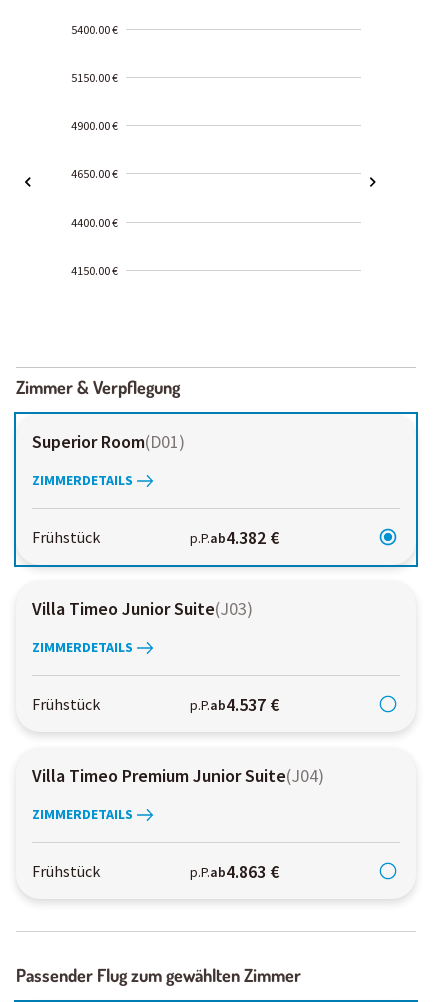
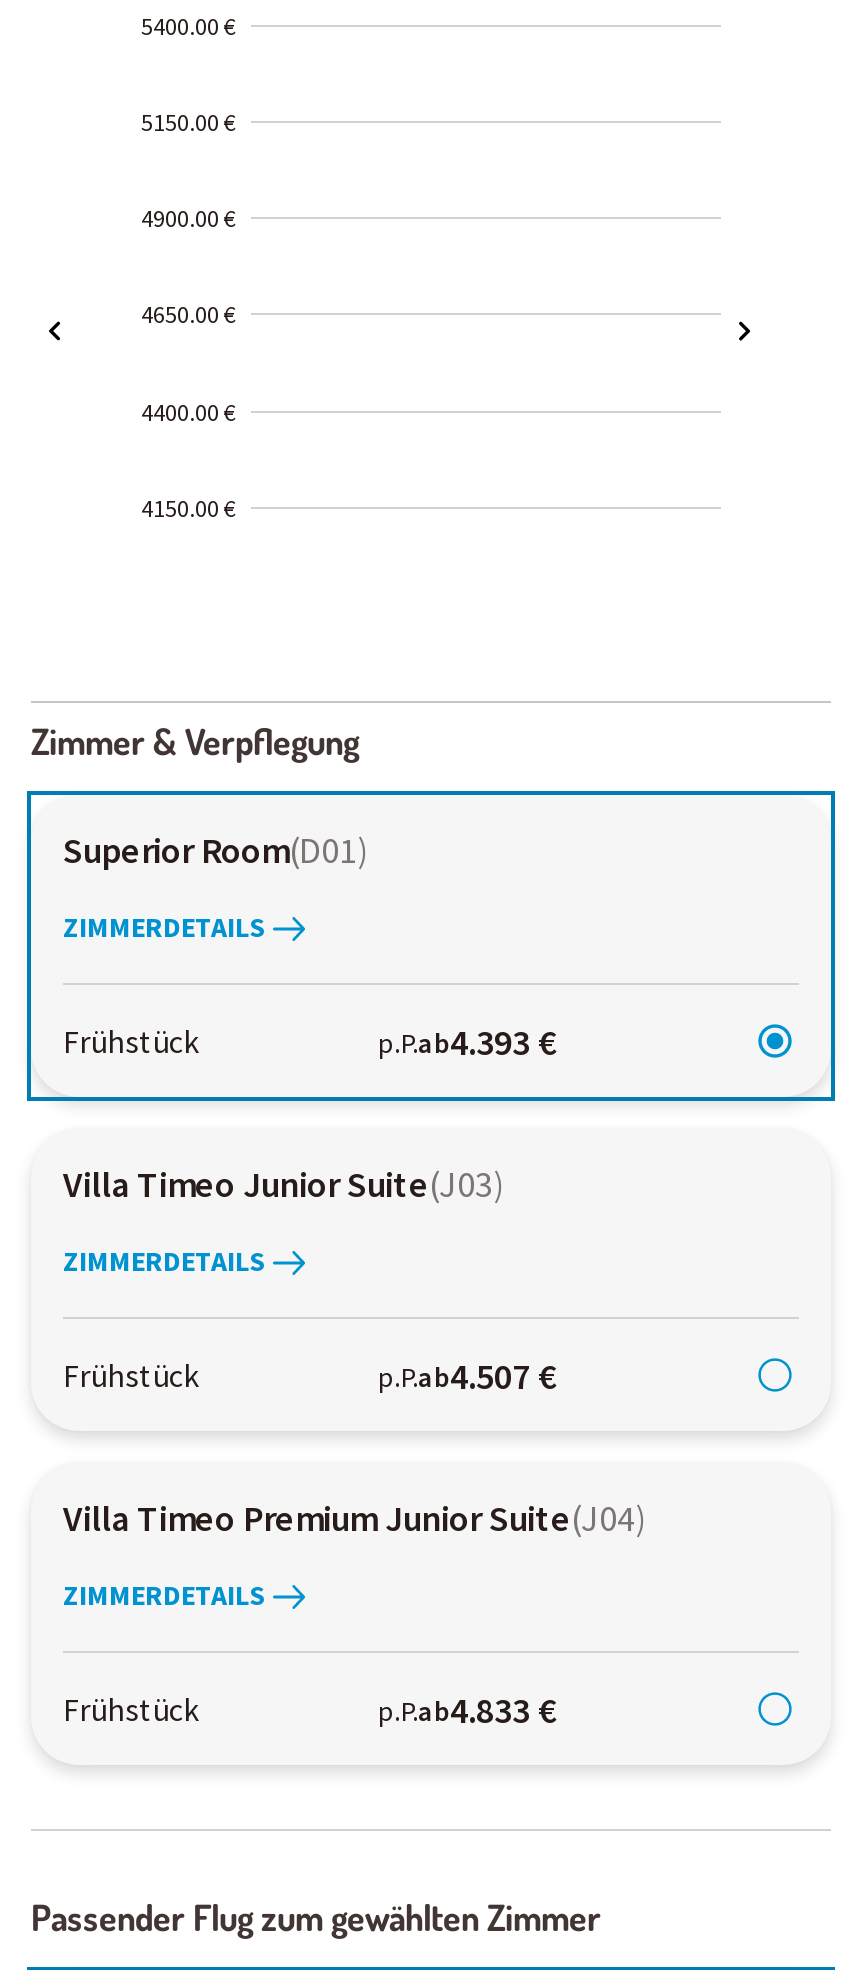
- p.P.ab4.382 €
+ p.P.ab4.393 €

- p.P.ab4.537 €
+ p.P.ab4.507 €

- p.P.ab4.863 €
+ p.P.ab4.833 €
